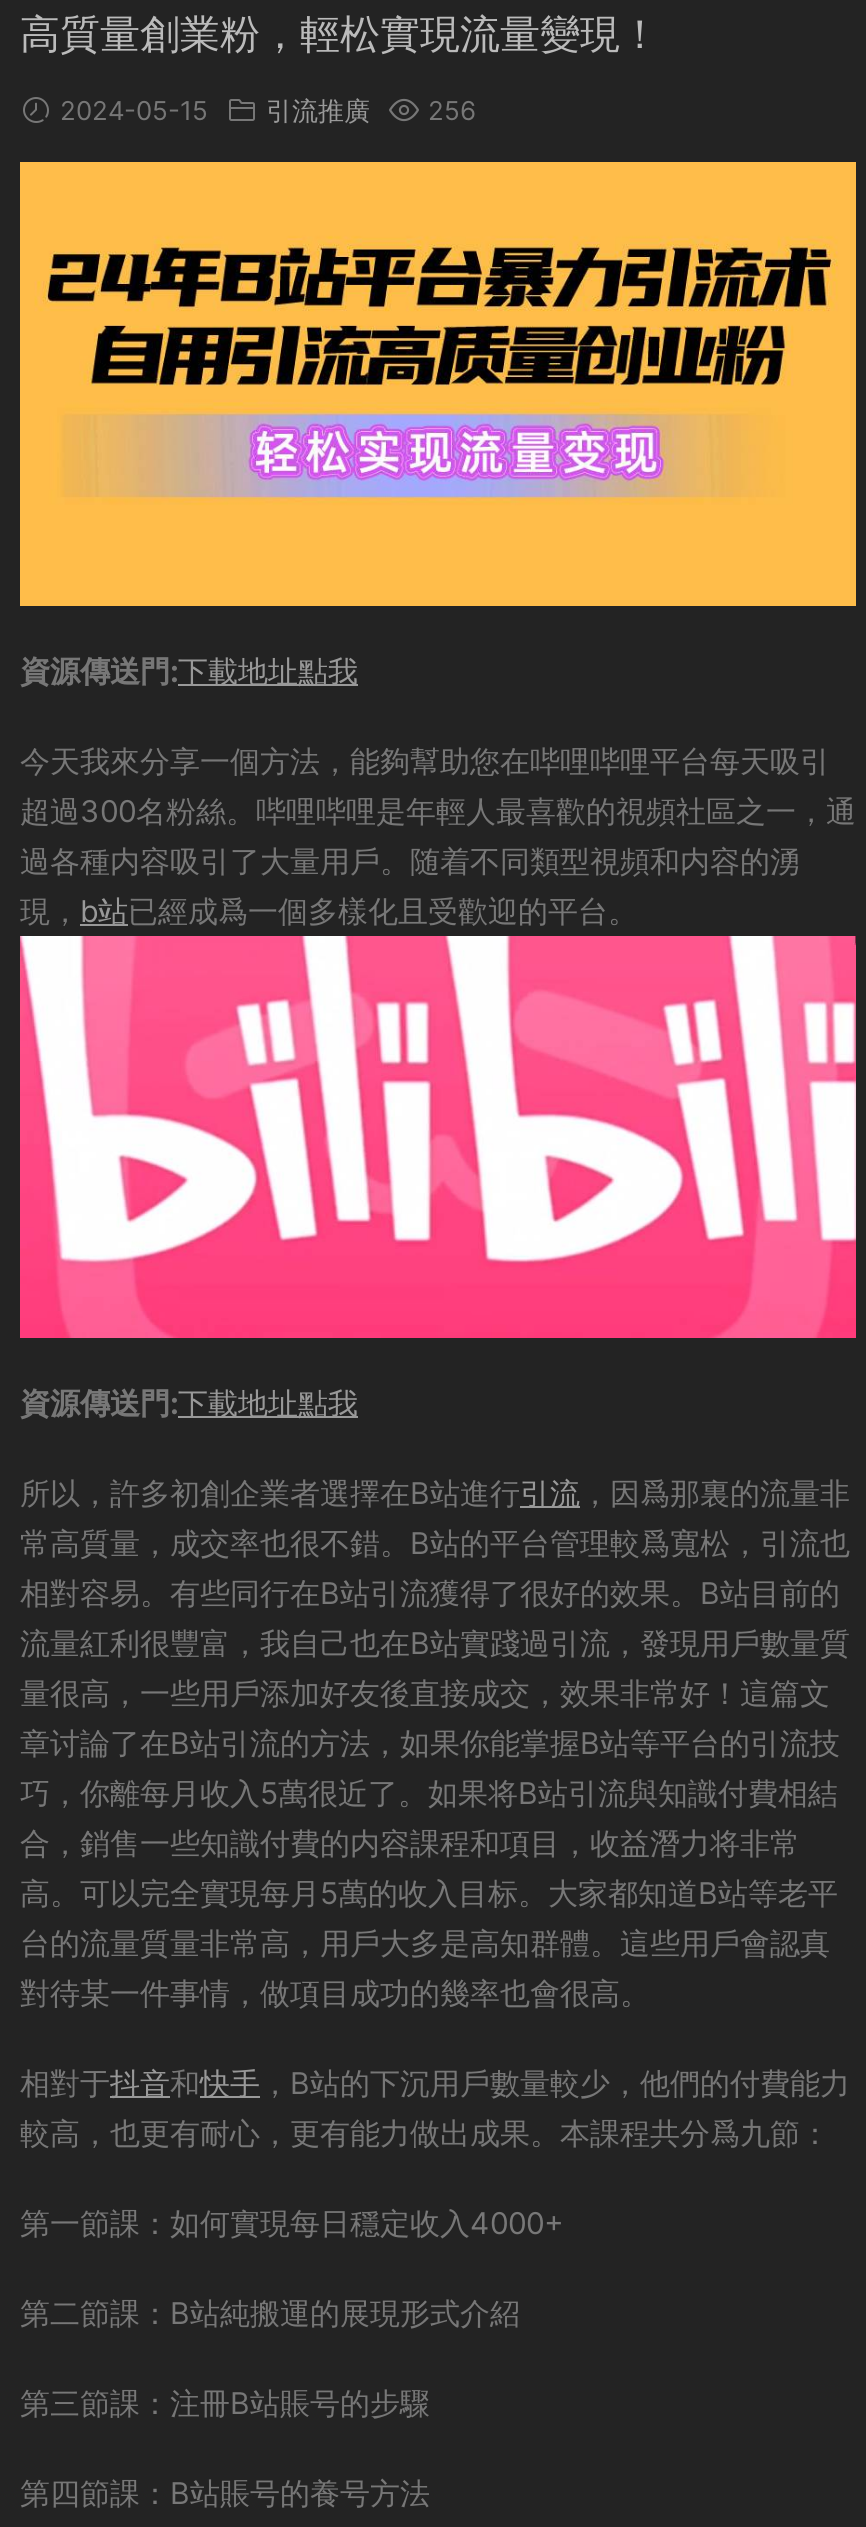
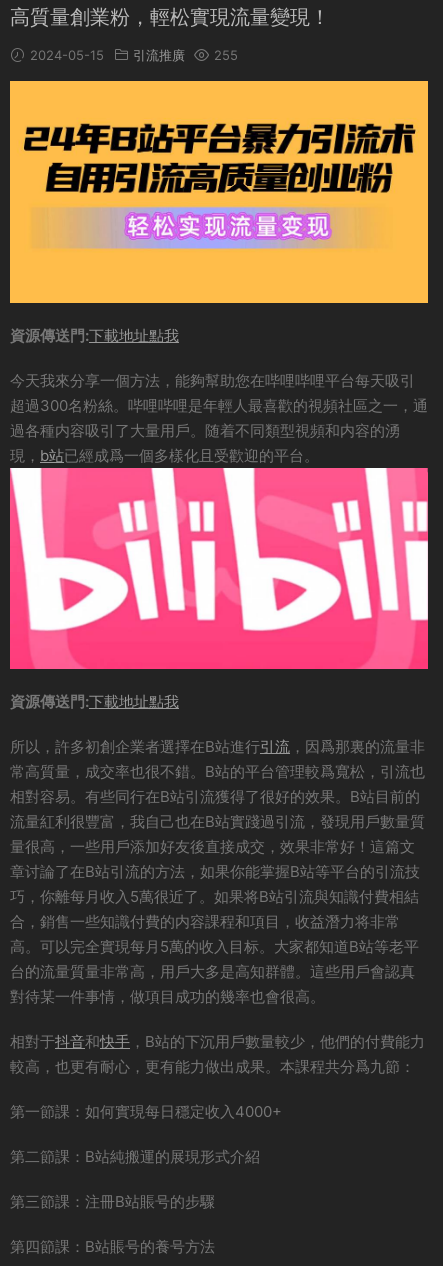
- 2024-05-15 引流推廣 256
+ 2024-05-15 引流推廣 255
